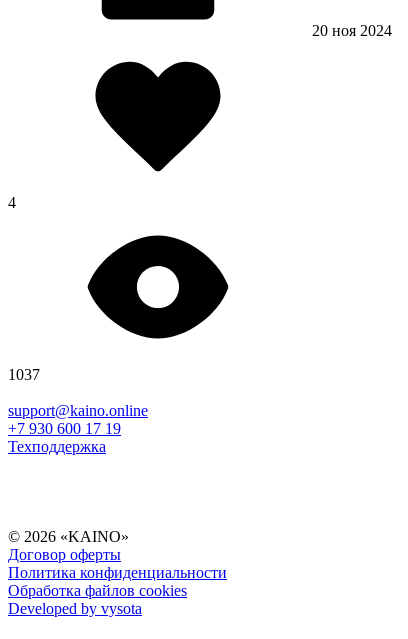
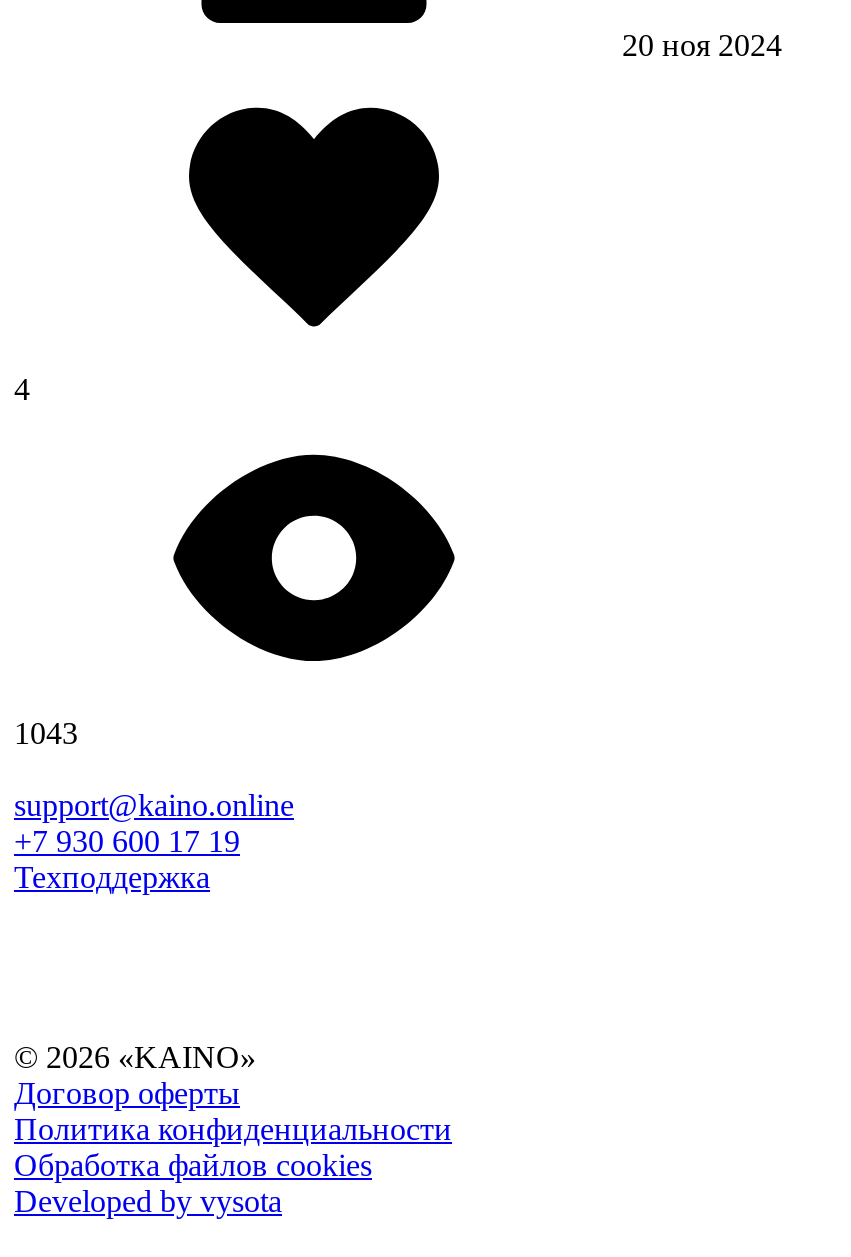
- 1037
+ 1043
